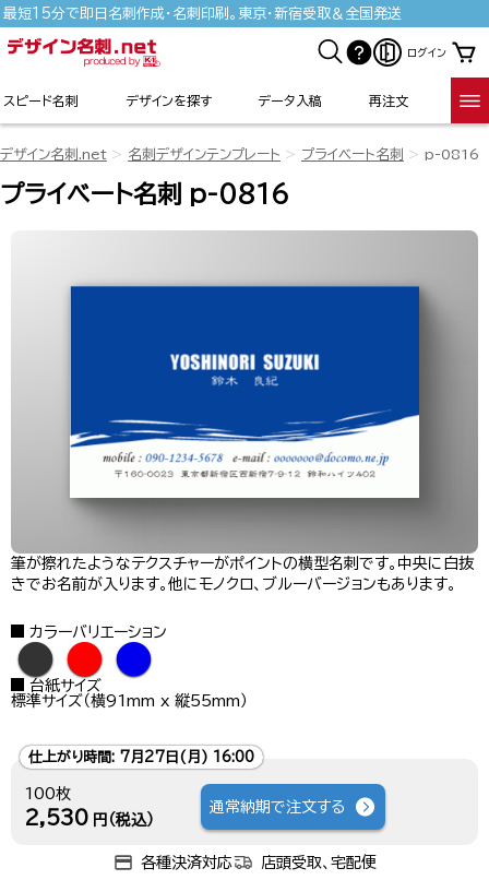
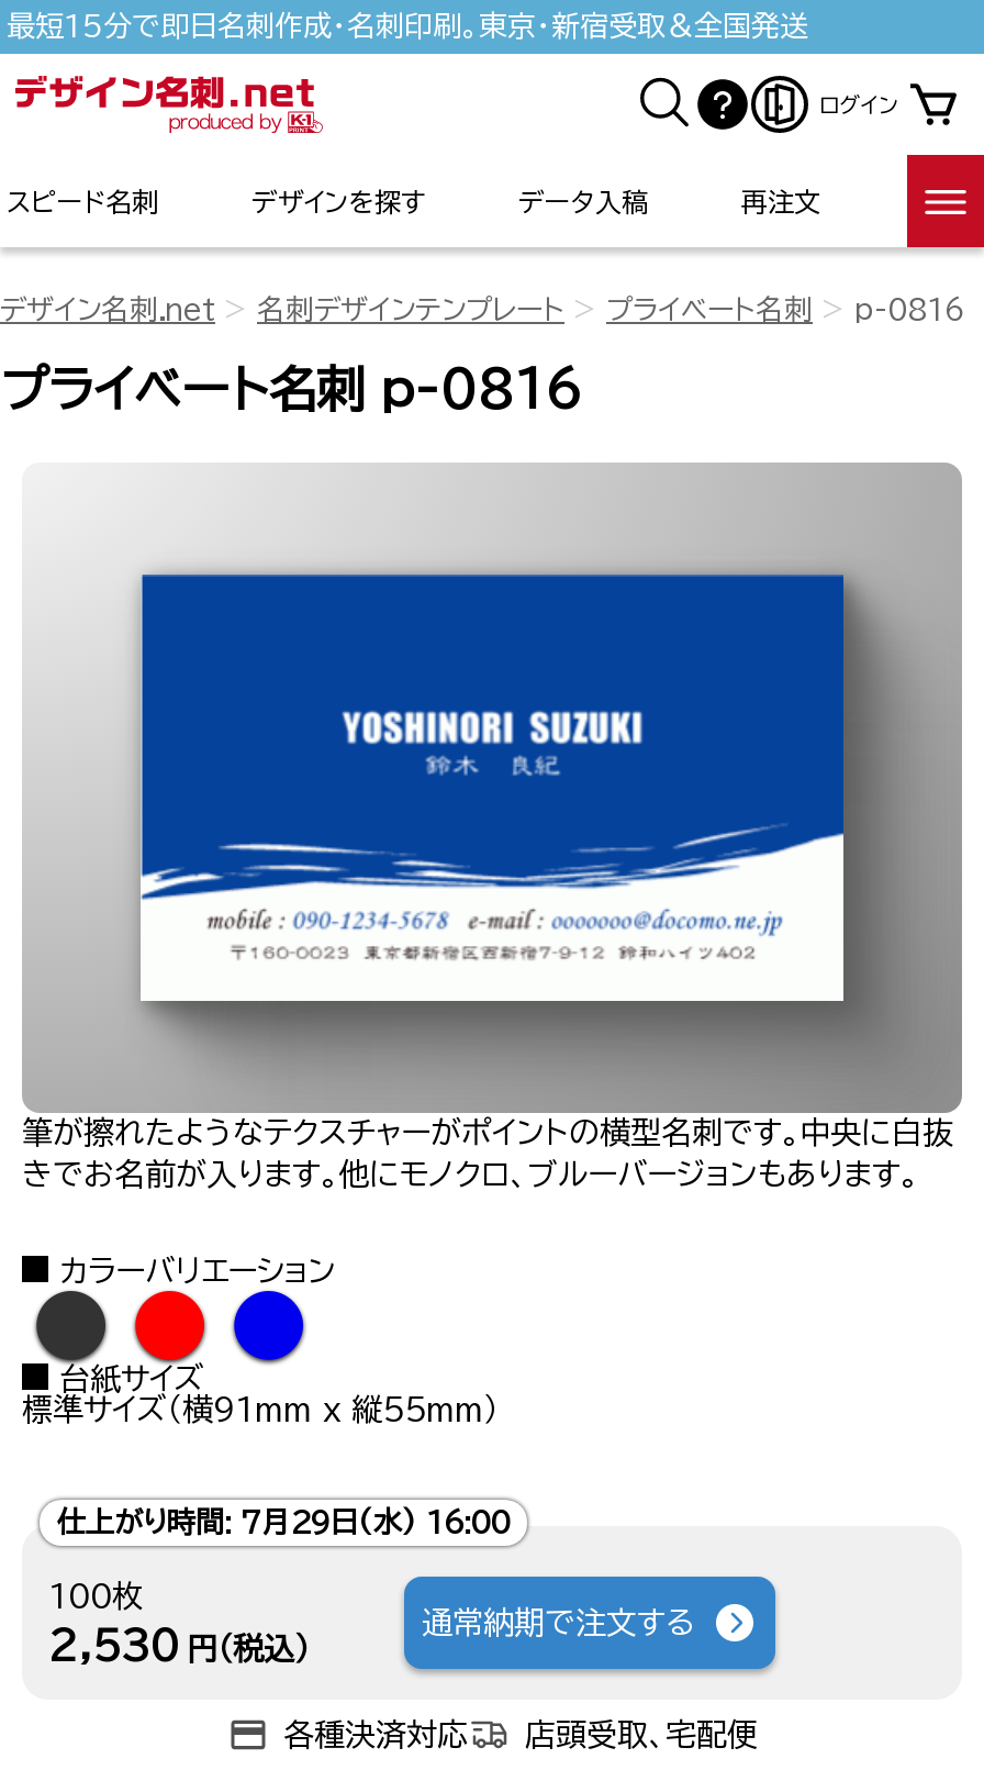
- 仕上がり時間: 7月27日(月) 16:00
+ 仕上がり時間: 7月29日(水) 16:00
